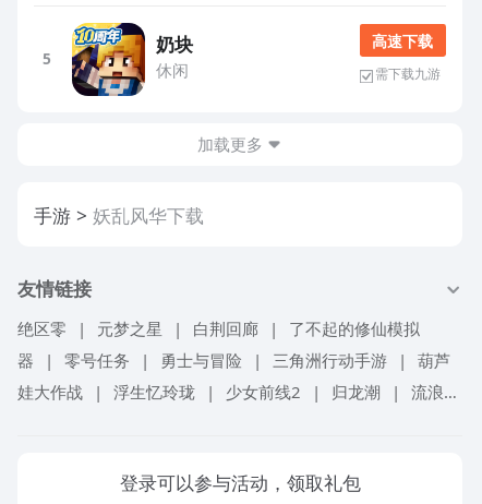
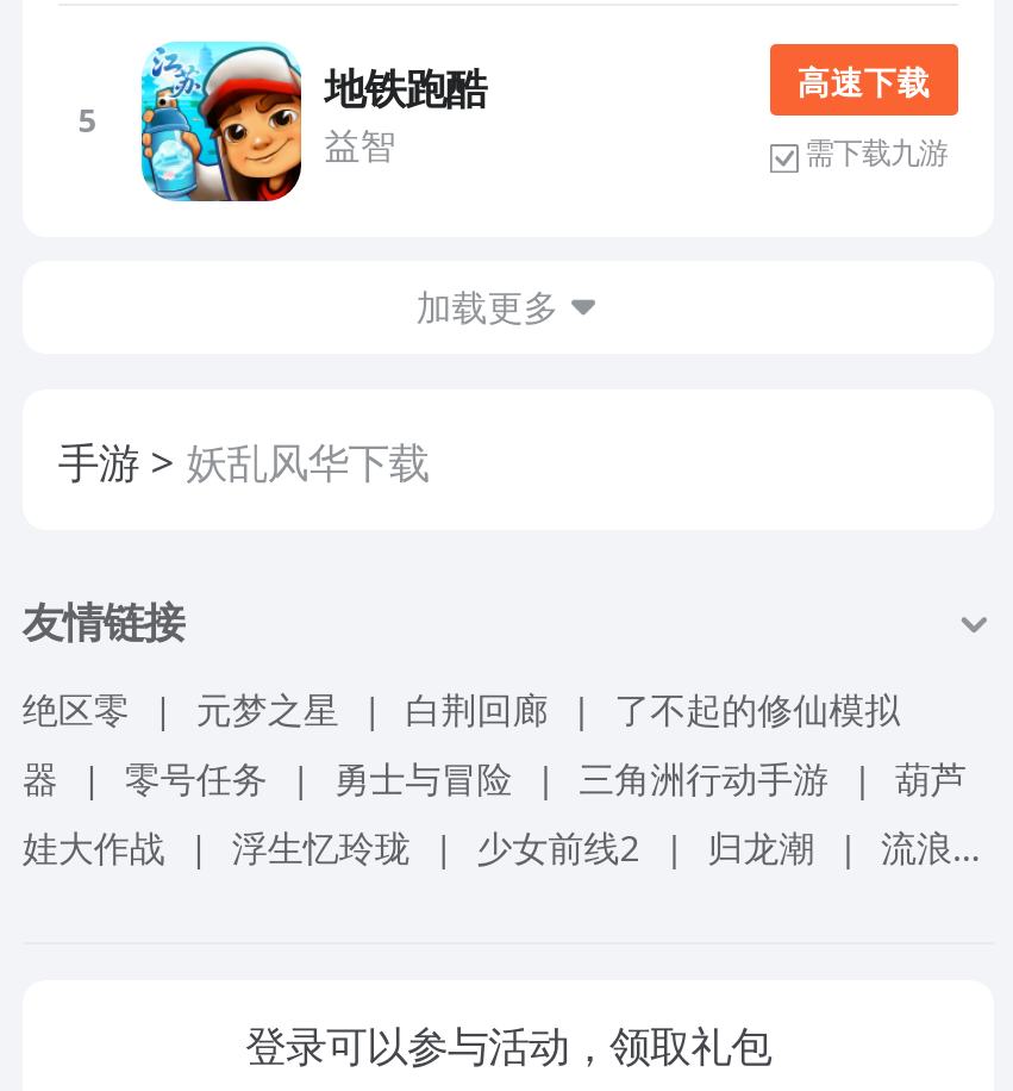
- [image]
- 奶块
- 休闲
+ [image]
+ 地铁跑酷
+ 益智
